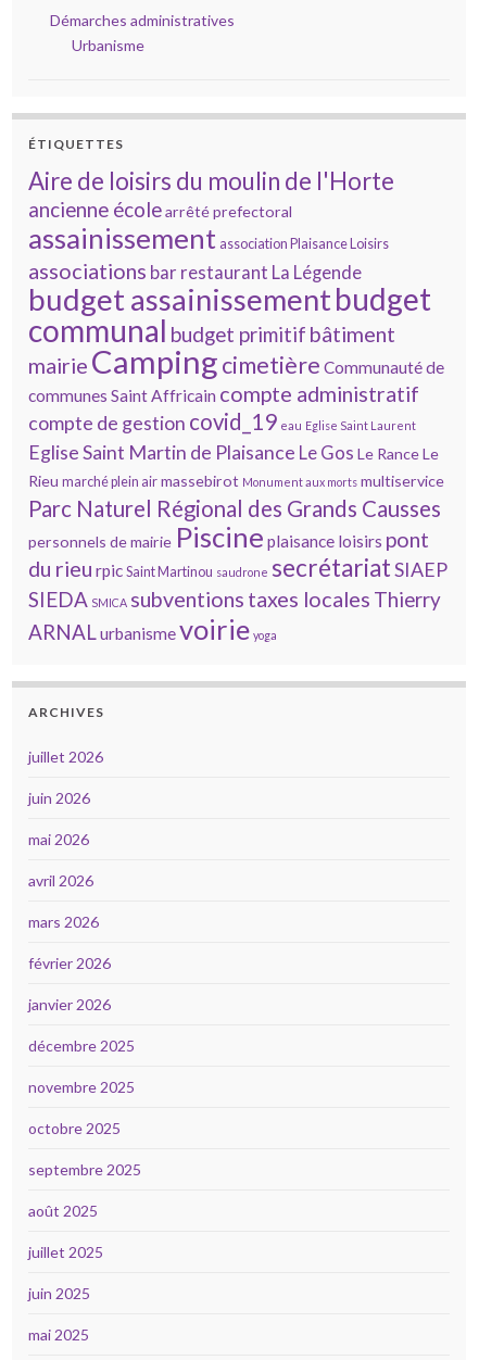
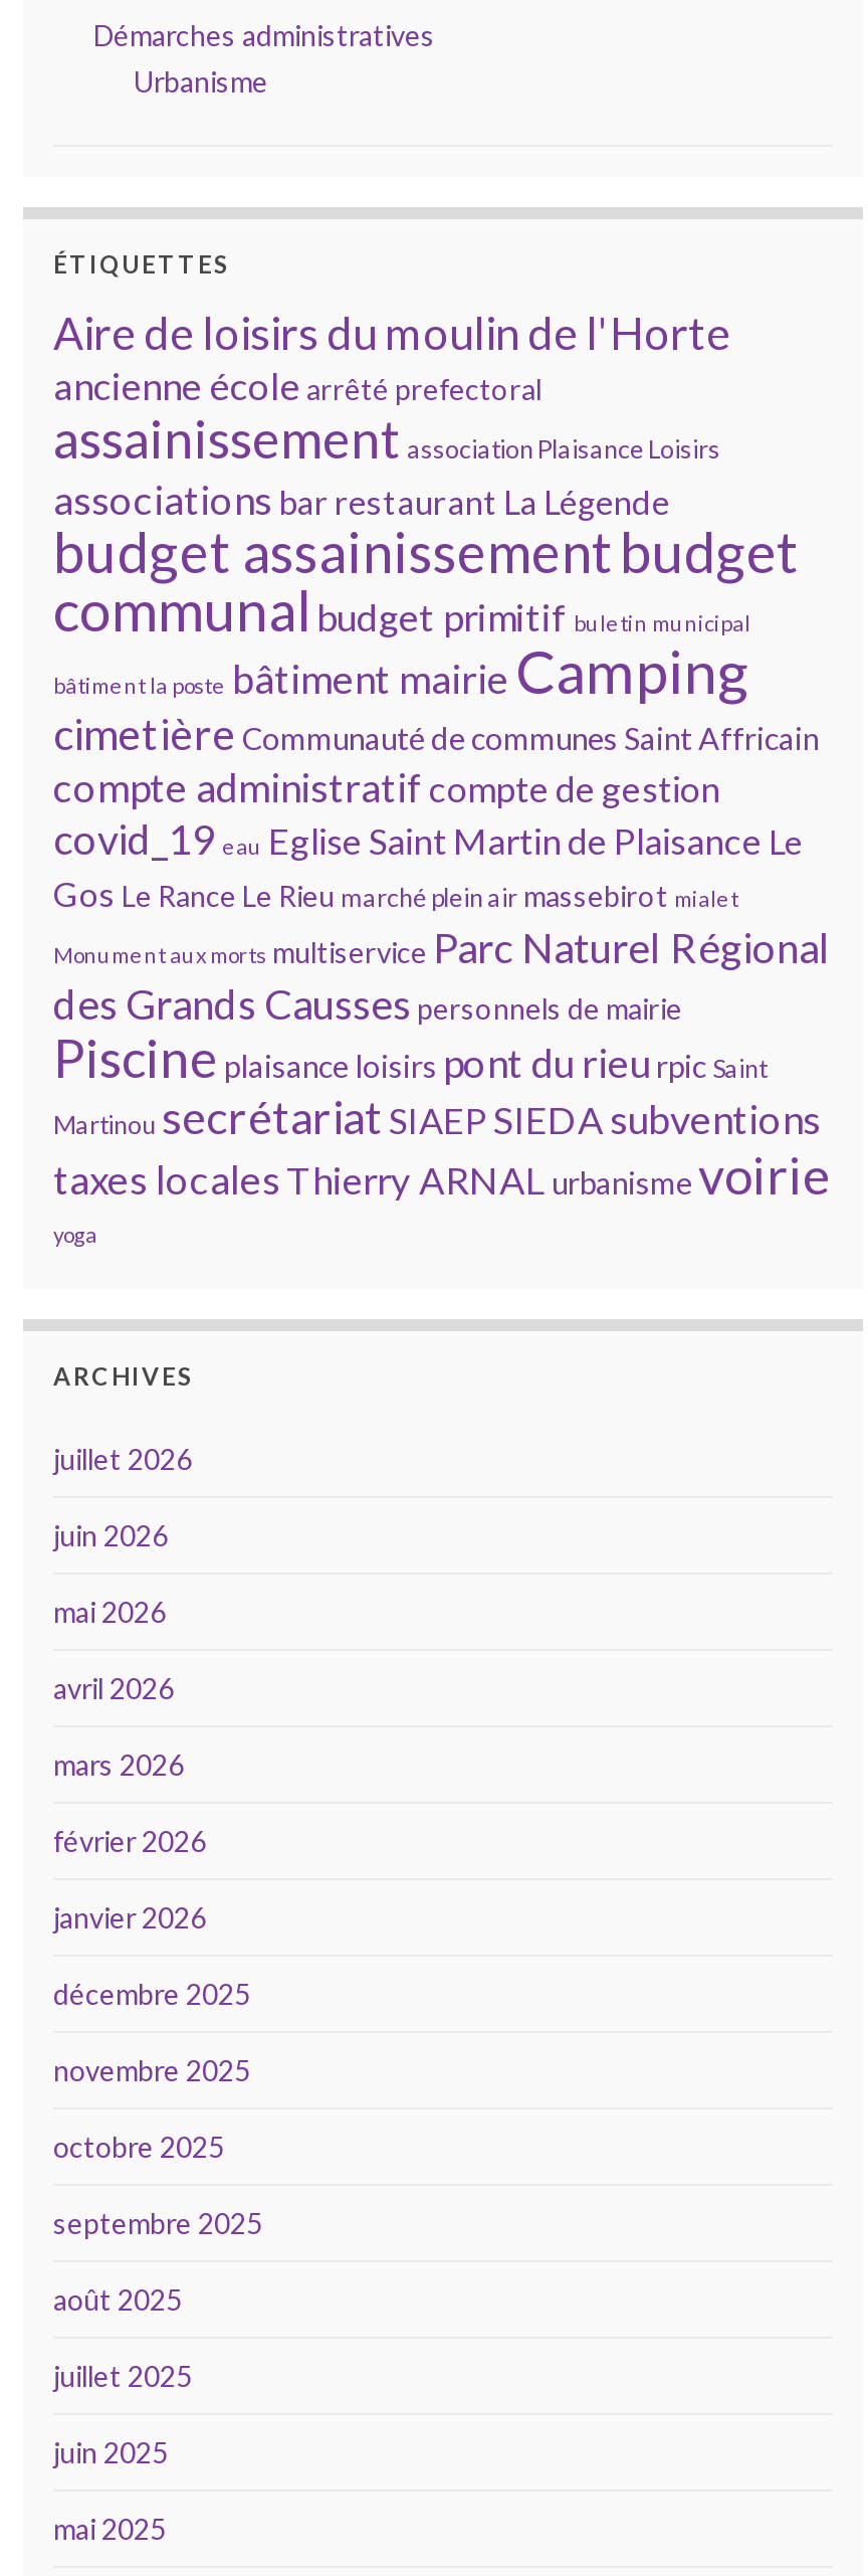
- communal budget primitif bâtiment
- mairie Camping cimetière Communauté de
- communes Saint Affricain compte administratif
- compte de gestion covid_19 eau Eglise Saint Laurent
- Eglise Saint Martin de Plaisance Le Gos Le Rance Le
- Rieu marché plein air massebirot Monument aux morts multiservice
- Parc Naturel Régional des Grands Causses
- personnels de mairie Piscine plaisance loisirs pont
- du rieu rpic Saint Martinou saudrone secrétariat SIAEP
- SIEDA SMICA subventions taxes locales Thierry
- ARNAL urbanisme voirie yoga
+ communal budget primitif buletin municipal
+ bâtiment la poste bâtiment mairie Camping
+ cimetière Communauté de communes Saint Affricain
+ compte administratif compte de gestion
+ covid_19 eau Eglise Saint Martin de Plaisance Le
+ Gos Le Rance Le Rieu marché plein air massebirot mialet
+ Monument aux morts multiservice Parc Naturel Régional
+ des Grands Causses personnels de mairie
+ Piscine plaisance loisirs pont du rieu rpic Saint
+ Martinou secrétariat SIAEP SIEDA subventions
+ taxes locales Thierry ARNAL urbanisme voirie
+ yoga
